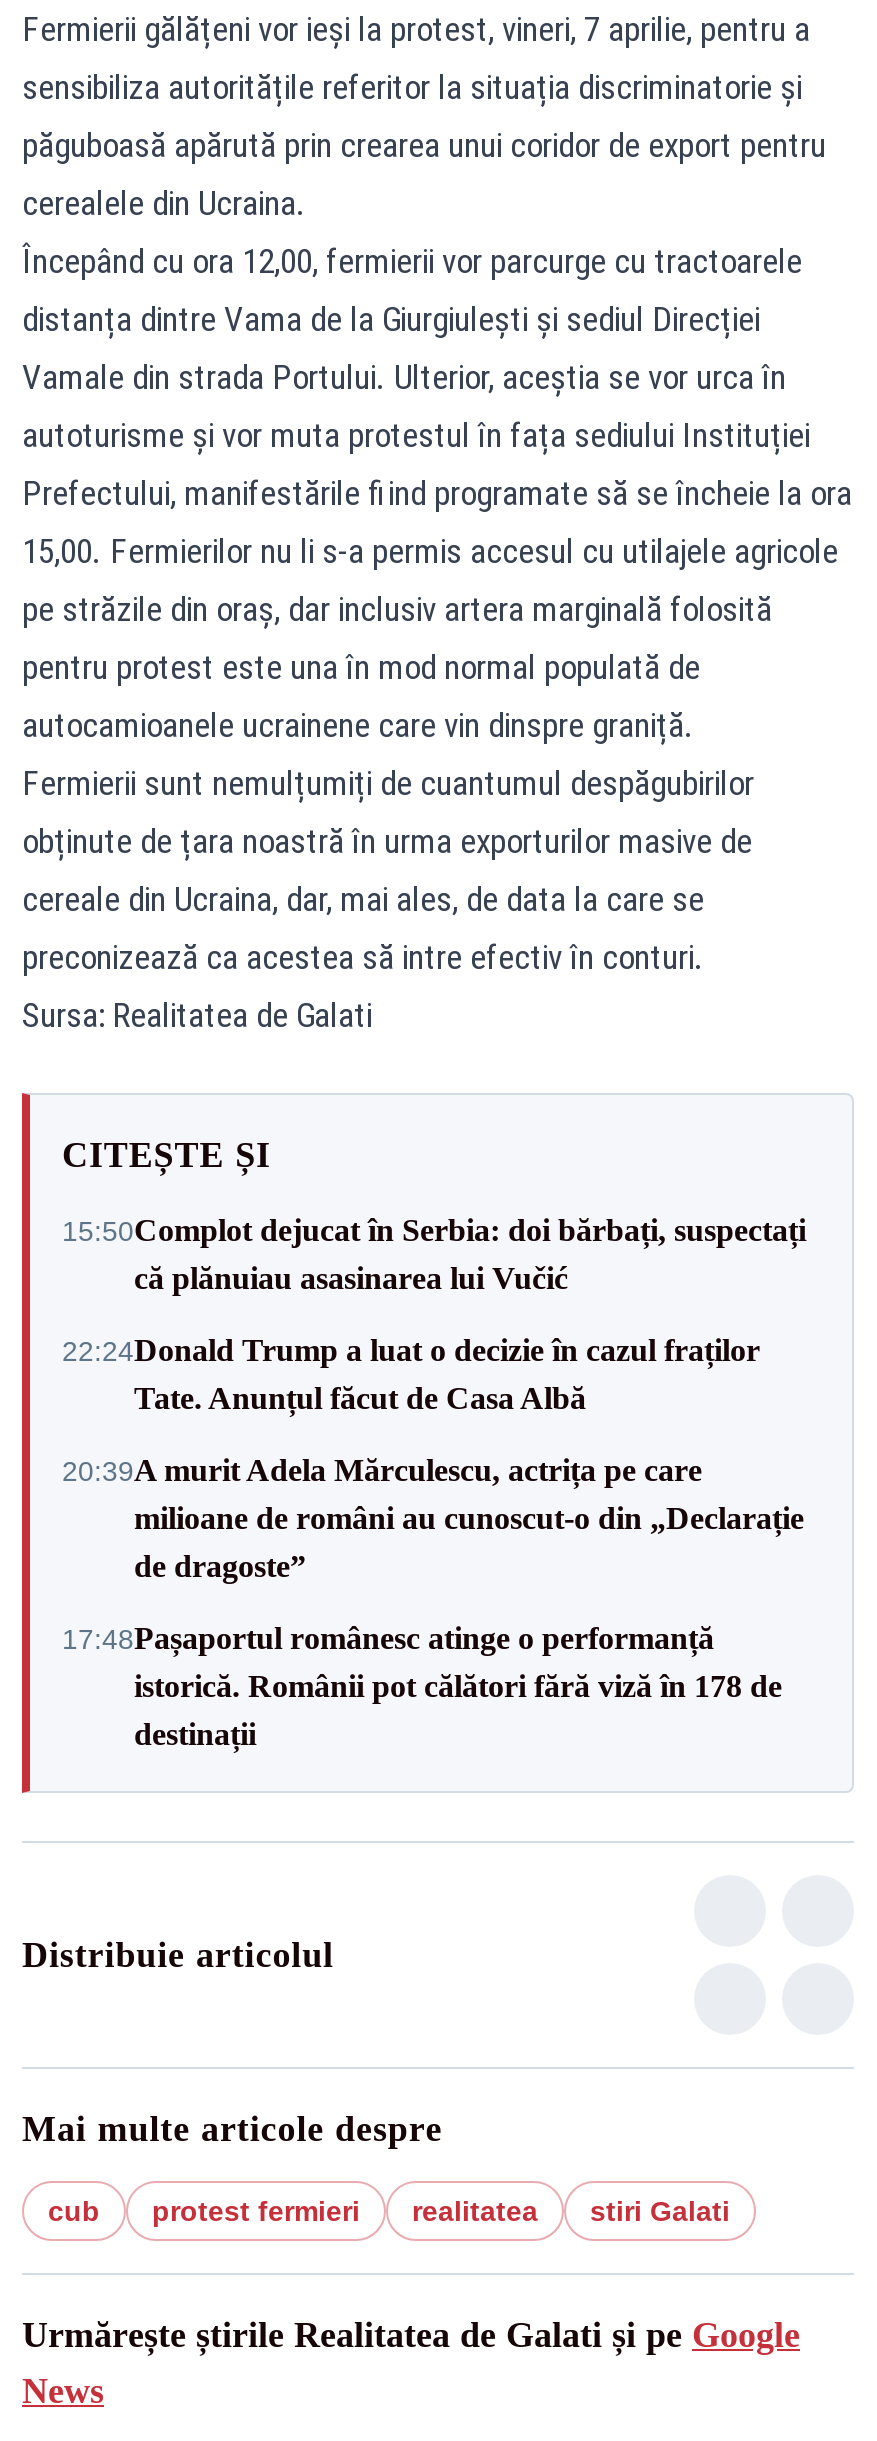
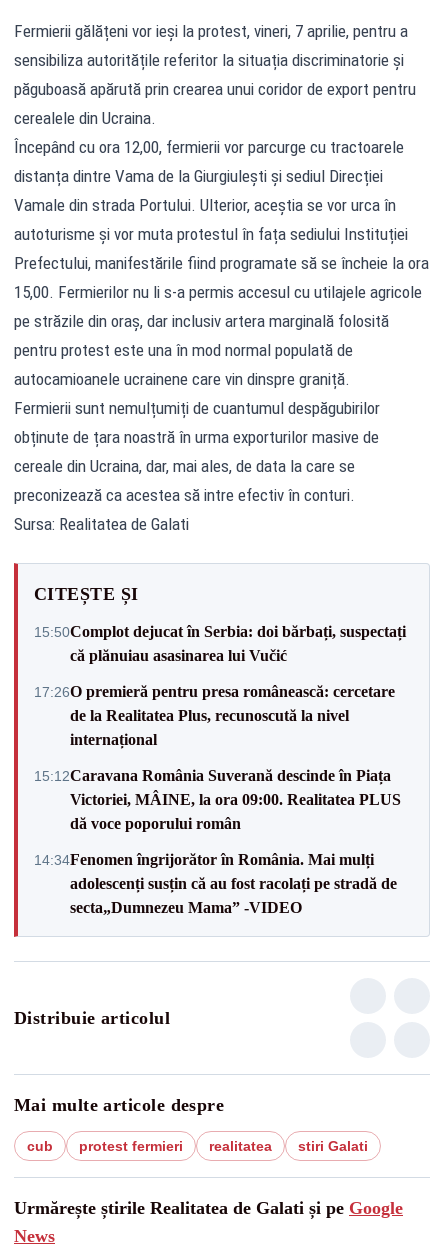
- 22:24Donald Trump a luat o decizie în cazul fraților
- Tate. Anunțul făcut de Casa Albă
+ 17:26O premieră pentru presa românească: cercetare
+ de la Realitatea Plus, recunoscută la nivel
+ internațional

- 20:39A murit Adela Mărculescu, actrița pe care
- milioane de români au cunoscut-o din „Declarație
- de dragoste”
+ 15:12Caravana România Suverană descinde în Piața
+ Victoriei, MÂINE, la ora 09:00. Realitatea PLUS
+ dă voce poporului român

- 17:48Pașaportul românesc atinge o performanță
- istorică. Românii pot călători fără viză în 178 de
- destinații
+ 14:34Fenomen îngrijorător în România. Mai mulți
+ adolescenți susțin că au fost racolați pe stradă de
+ secta„Dumnezeu Mama” -VIDEO
